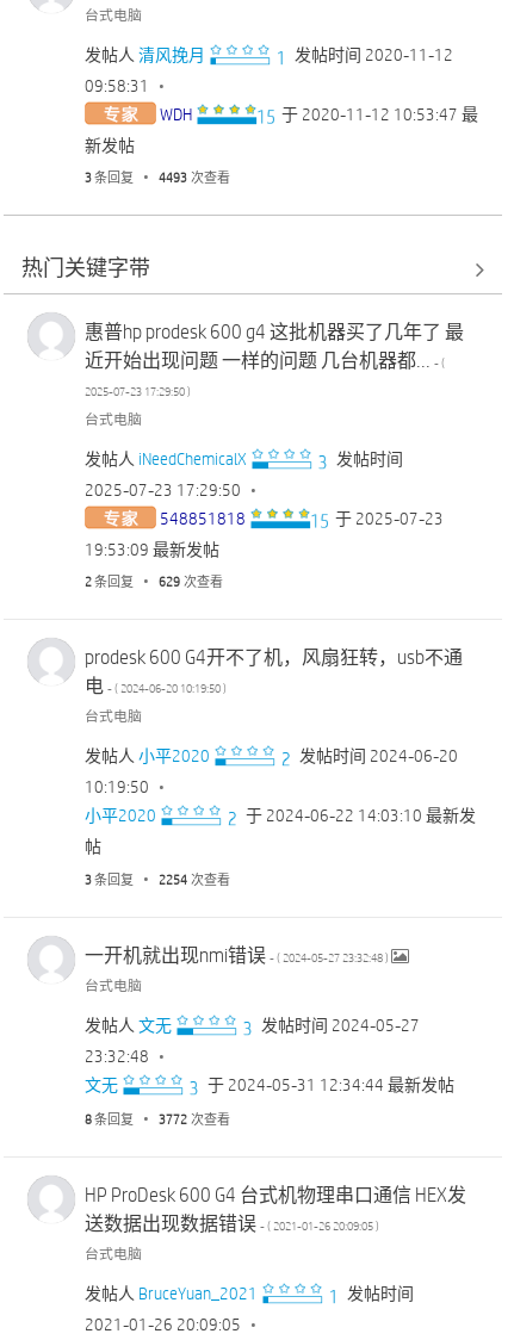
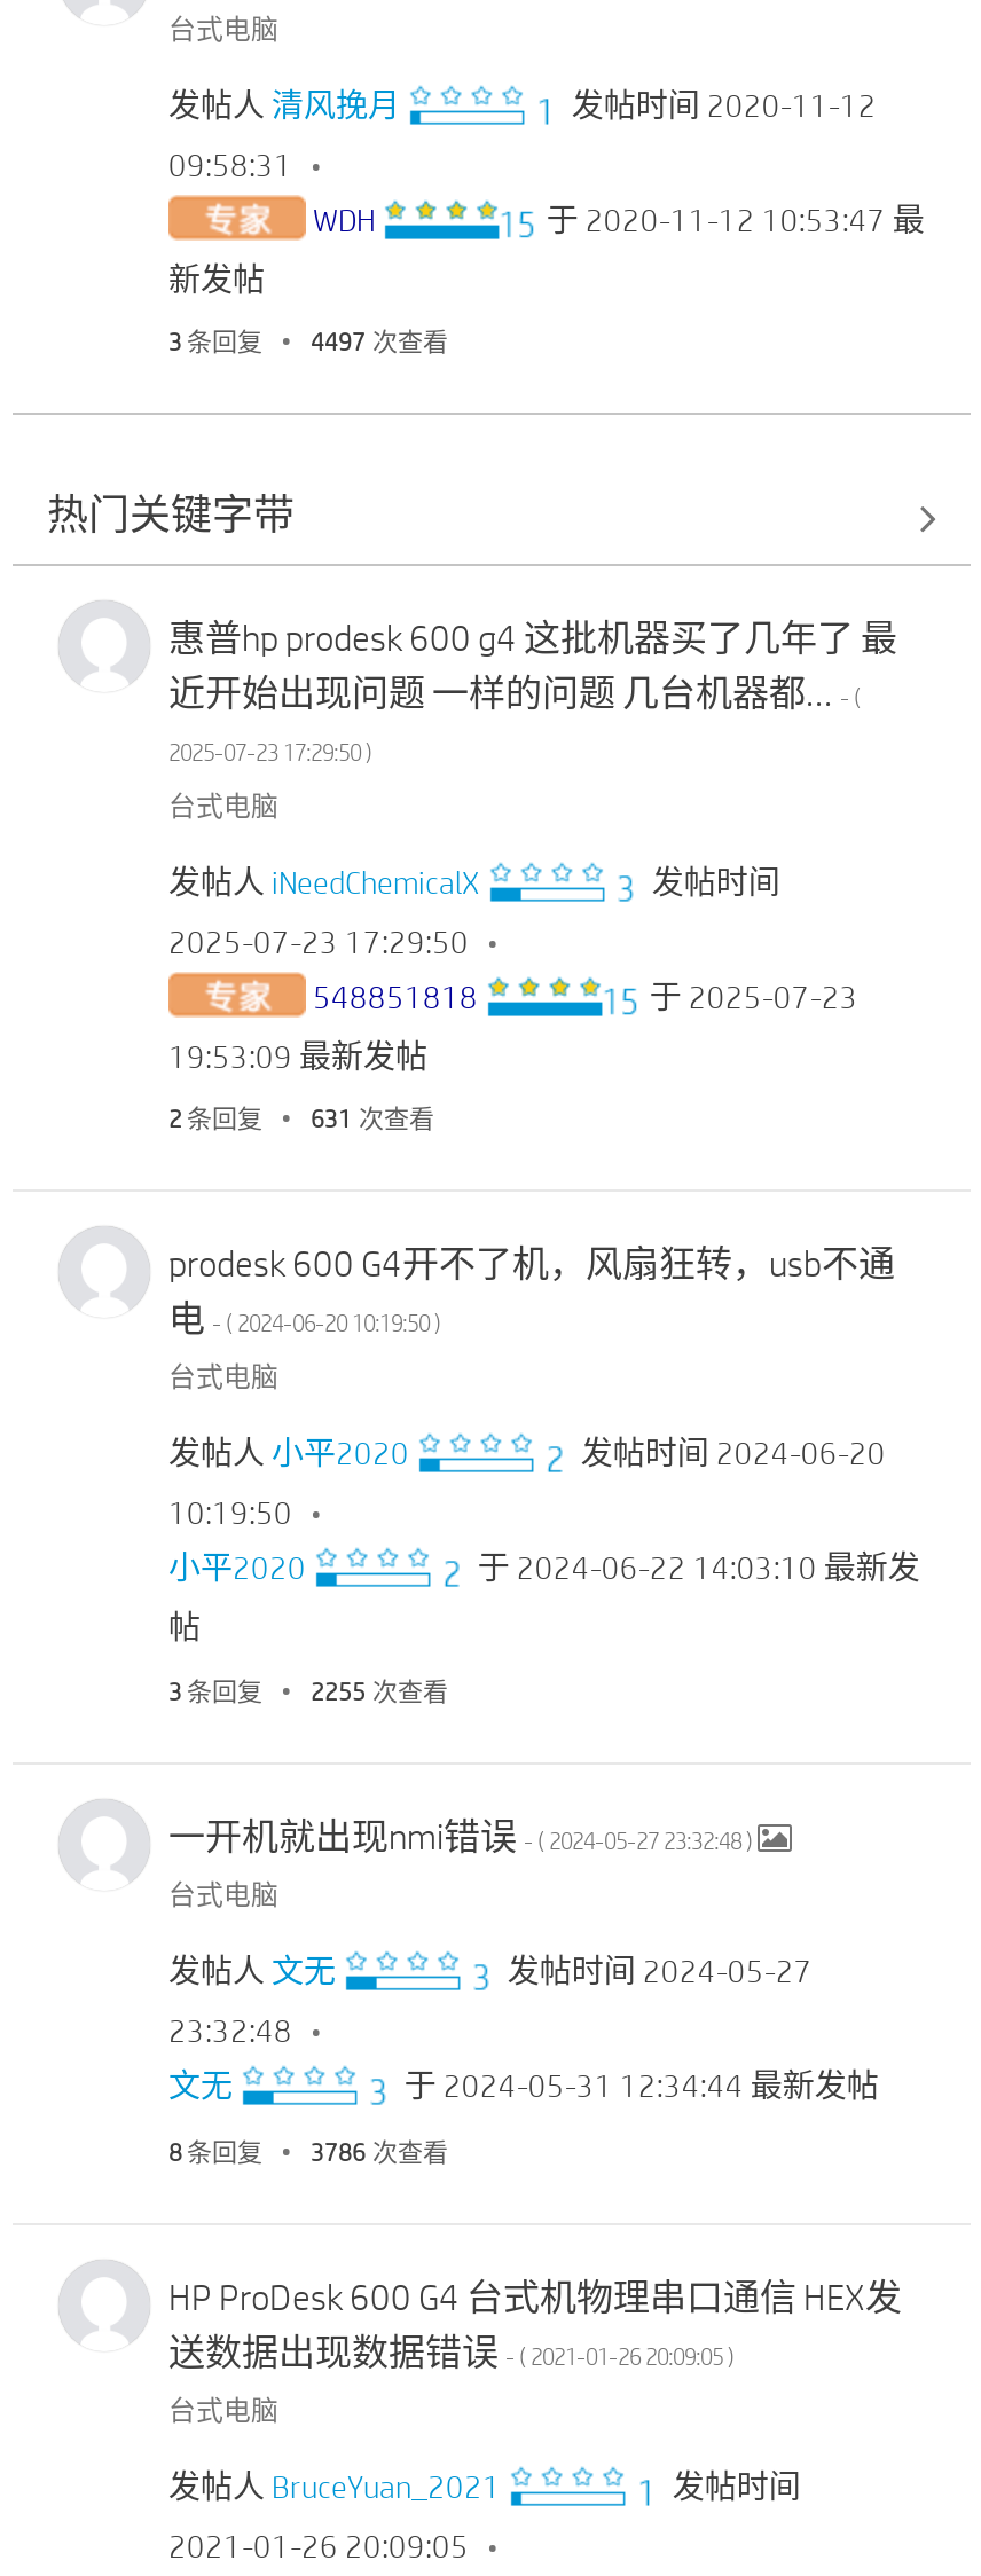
- 3条回复 4493 次查看
+ 3条回复 4497 次查看

- 2条回复 629 次查看
+ 2条回复 631 次查看

- 3条回复 2254 次查看
+ 3条回复 2255 次查看

- 8条回复 3772 次查看
+ 8条回复 3786 次查看
